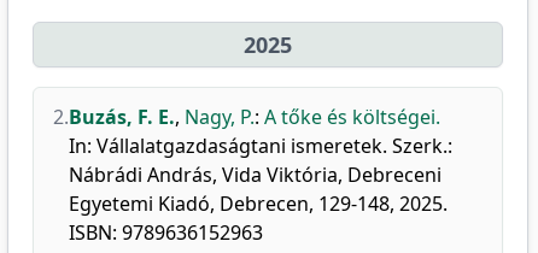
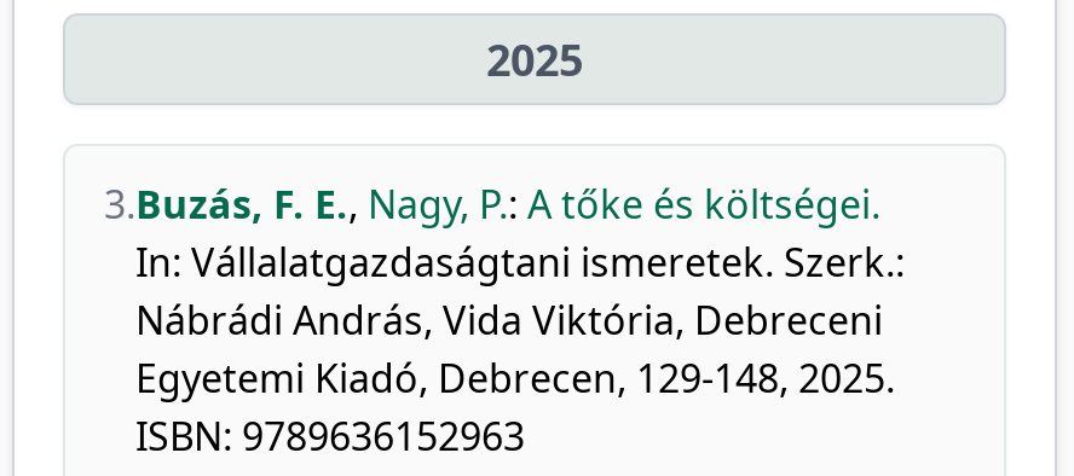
- 2.Buzás, F. E., Nagy, P.: A tőke és költségei.
+ 3.Buzás, F. E., Nagy, P.: A tőke és költségei.
